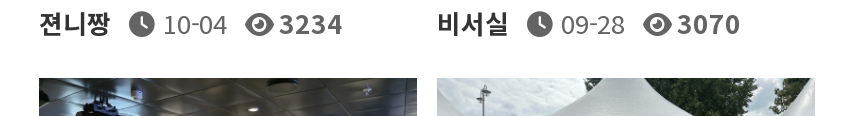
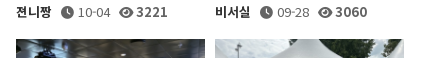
- 젼니짱 10-04 3234
+ 젼니짱 10-04 3221

- 비서실 09-28 3070
+ 비서실 09-28 3060
